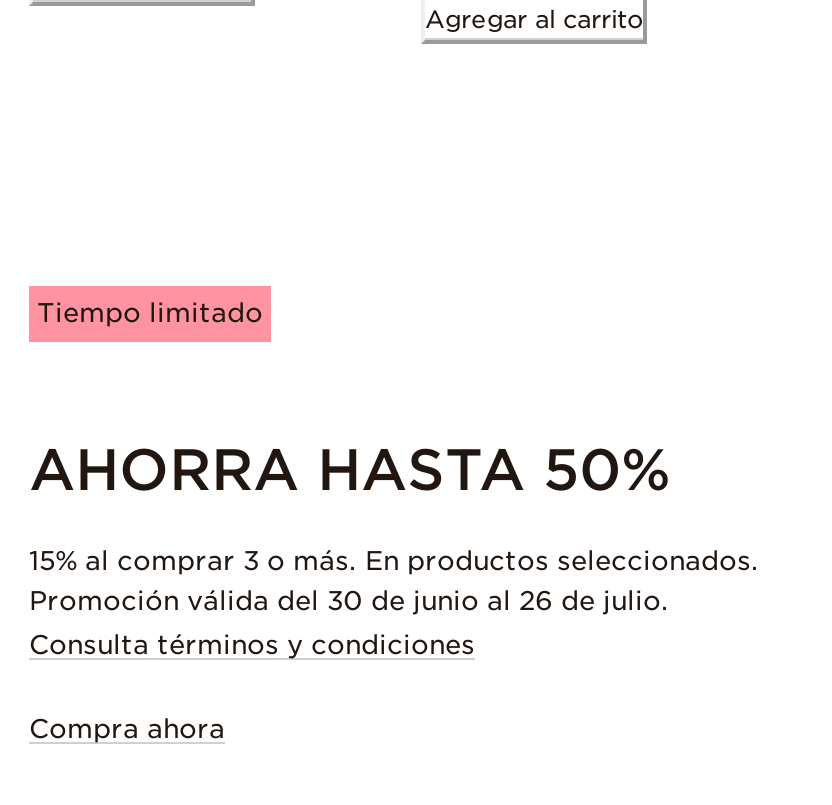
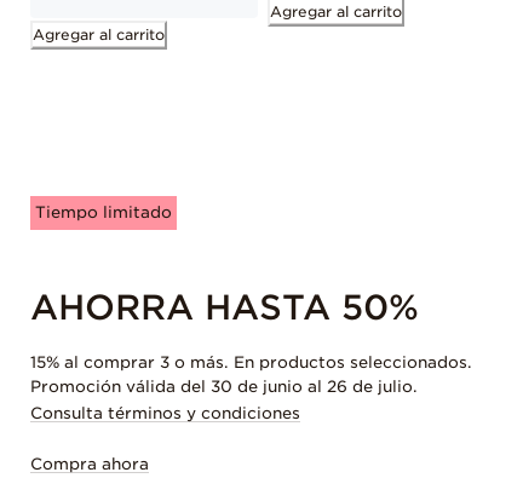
+ Agregar al carrito
